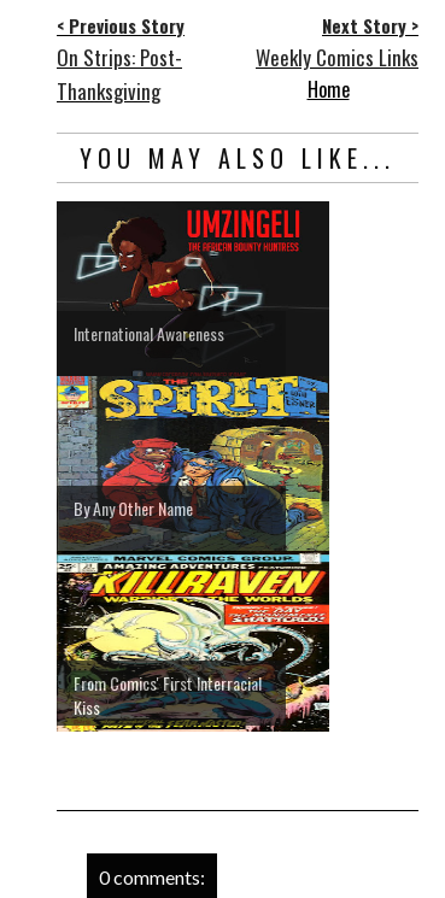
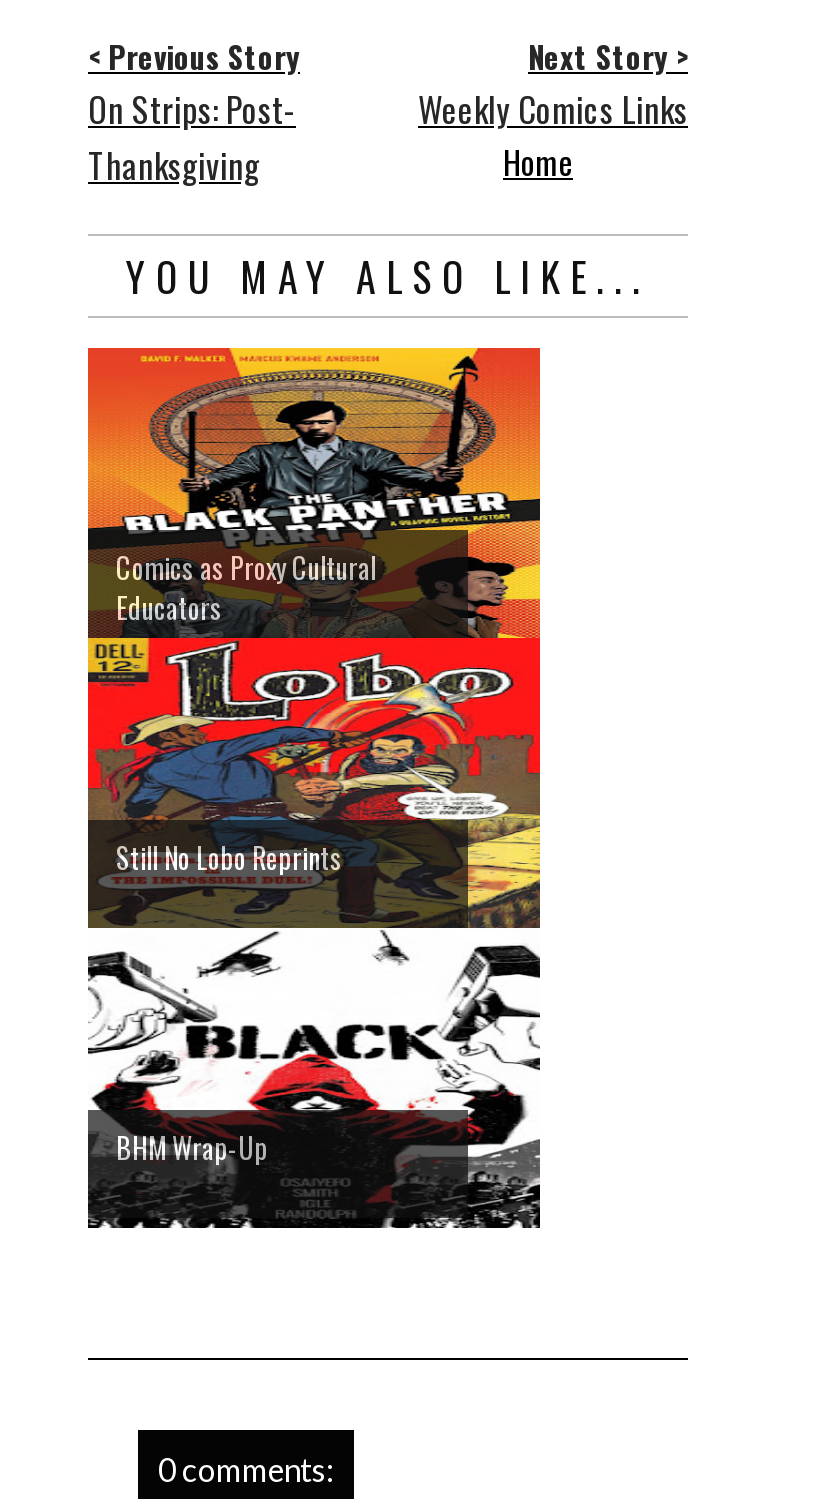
- [image]
- International Awareness
+ [image]
+ Comics as Proxy Cultural
+ Educators

- By Any Other Name
+ Still No Lobo Reprints

- From Comics' First Interracial
- Kiss
+ BHM Wrap-Up
